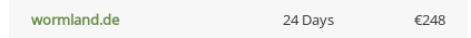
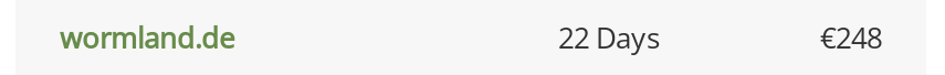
- 24 Days
+ 22 Days
